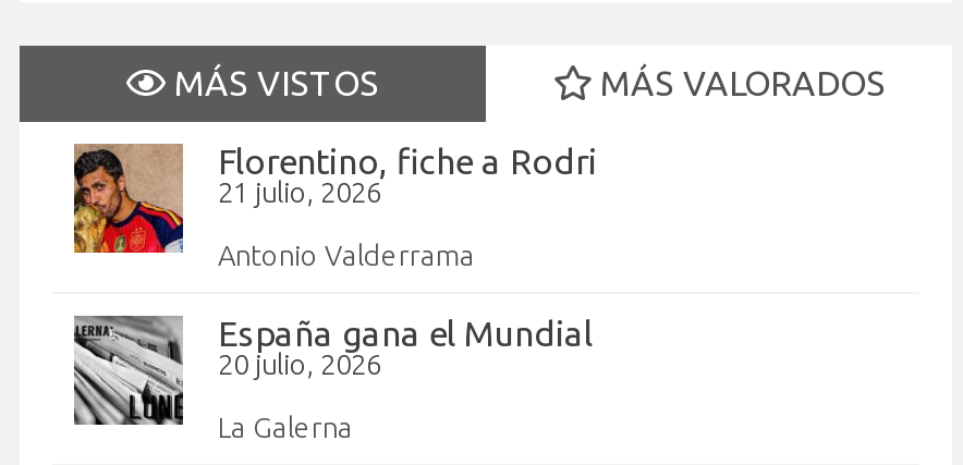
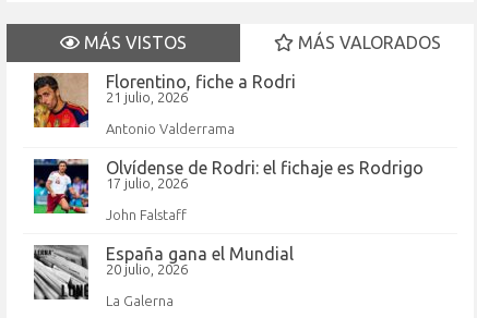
+ [image]
+ Olvídense de Rodri: el fichaje es Rodrigo
+ 17 julio, 2026
+ John Falstaff
